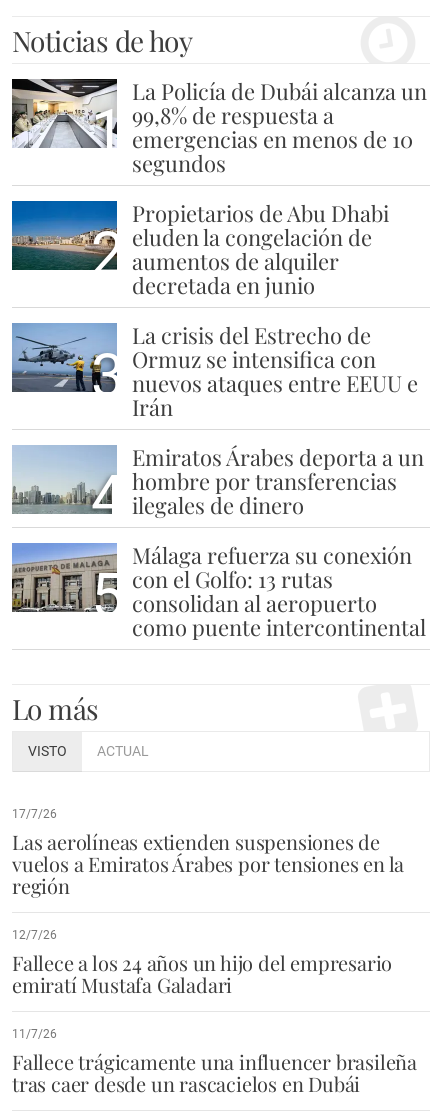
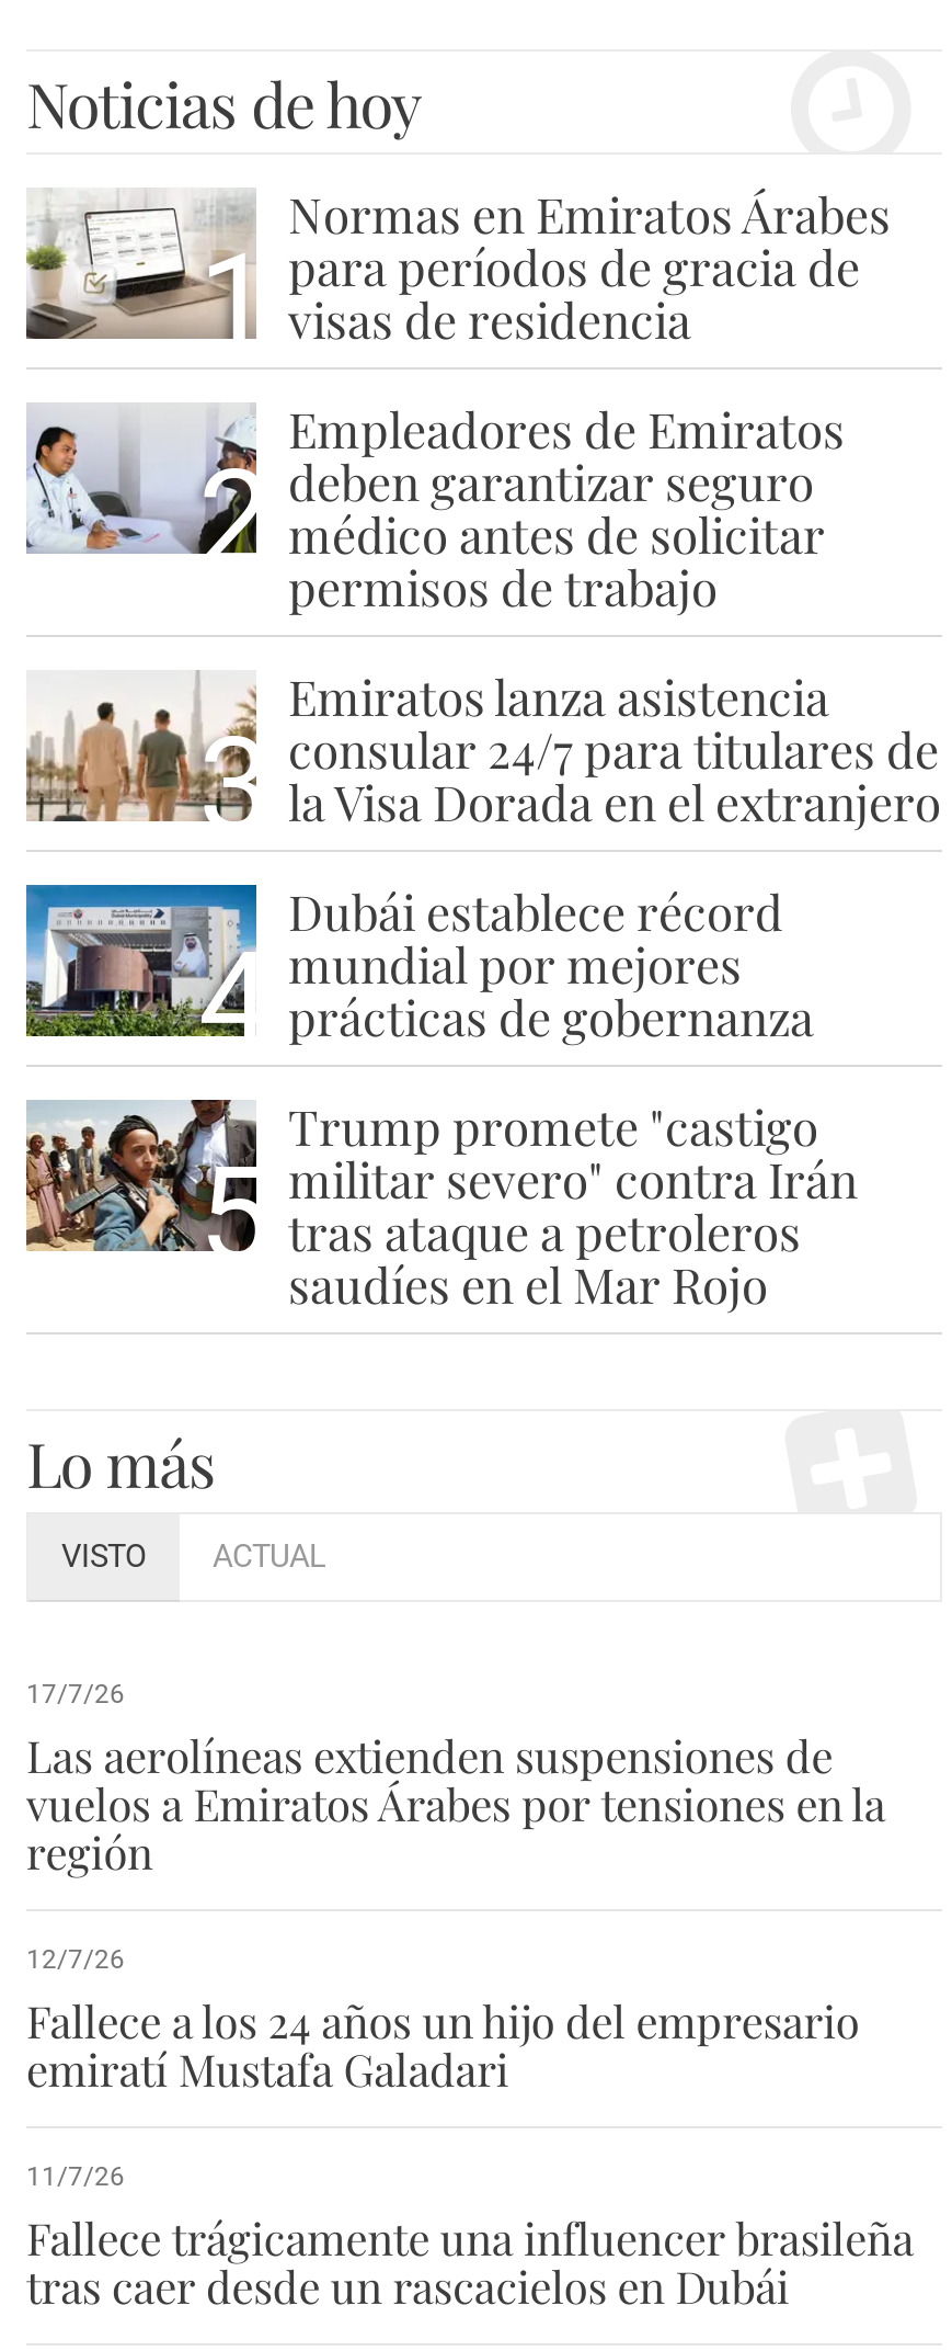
- [image]
- La Policía de Dubái alcanza un
- 99,8% de respuesta a
- emergencias en menos de 10
- segundos
+ [image]
+ Normas en Emiratos Árabes
+ para períodos de gracia de
+ visas de residencia

- [image]
- Propietarios de Abu Dhabi
- eluden la congelación de
- aumentos de alquiler
- decretada en junio
+ [image]
+ Empleadores de Emiratos
+ deben garantizar seguro
+ médico antes de solicitar
+ permisos de trabajo

- [image]
- La crisis del Estrecho de
- Ormuz se intensifica con
- nuevos ataques entre EEUU e
- Irán
+ [image]
+ Emiratos lanza asistencia
+ consular 24/7 para titulares de
+ la Visa Dorada en el extranjero

- [image]
- Emiratos Árabes deporta a un
- hombre por transferencias
- ilegales de dinero
+ [image]
+ Dubái establece récord
+ mundial por mejores
+ prácticas de gobernanza

- [image]
- Málaga refuerza su conexión
- con el Golfo: 13 rutas
- consolidan al aeropuerto
- como puente intercontinental
+ [image]
+ Trump promete "castigo
+ militar severo" contra Irán
+ tras ataque a petroleros
+ saudíes en el Mar Rojo
